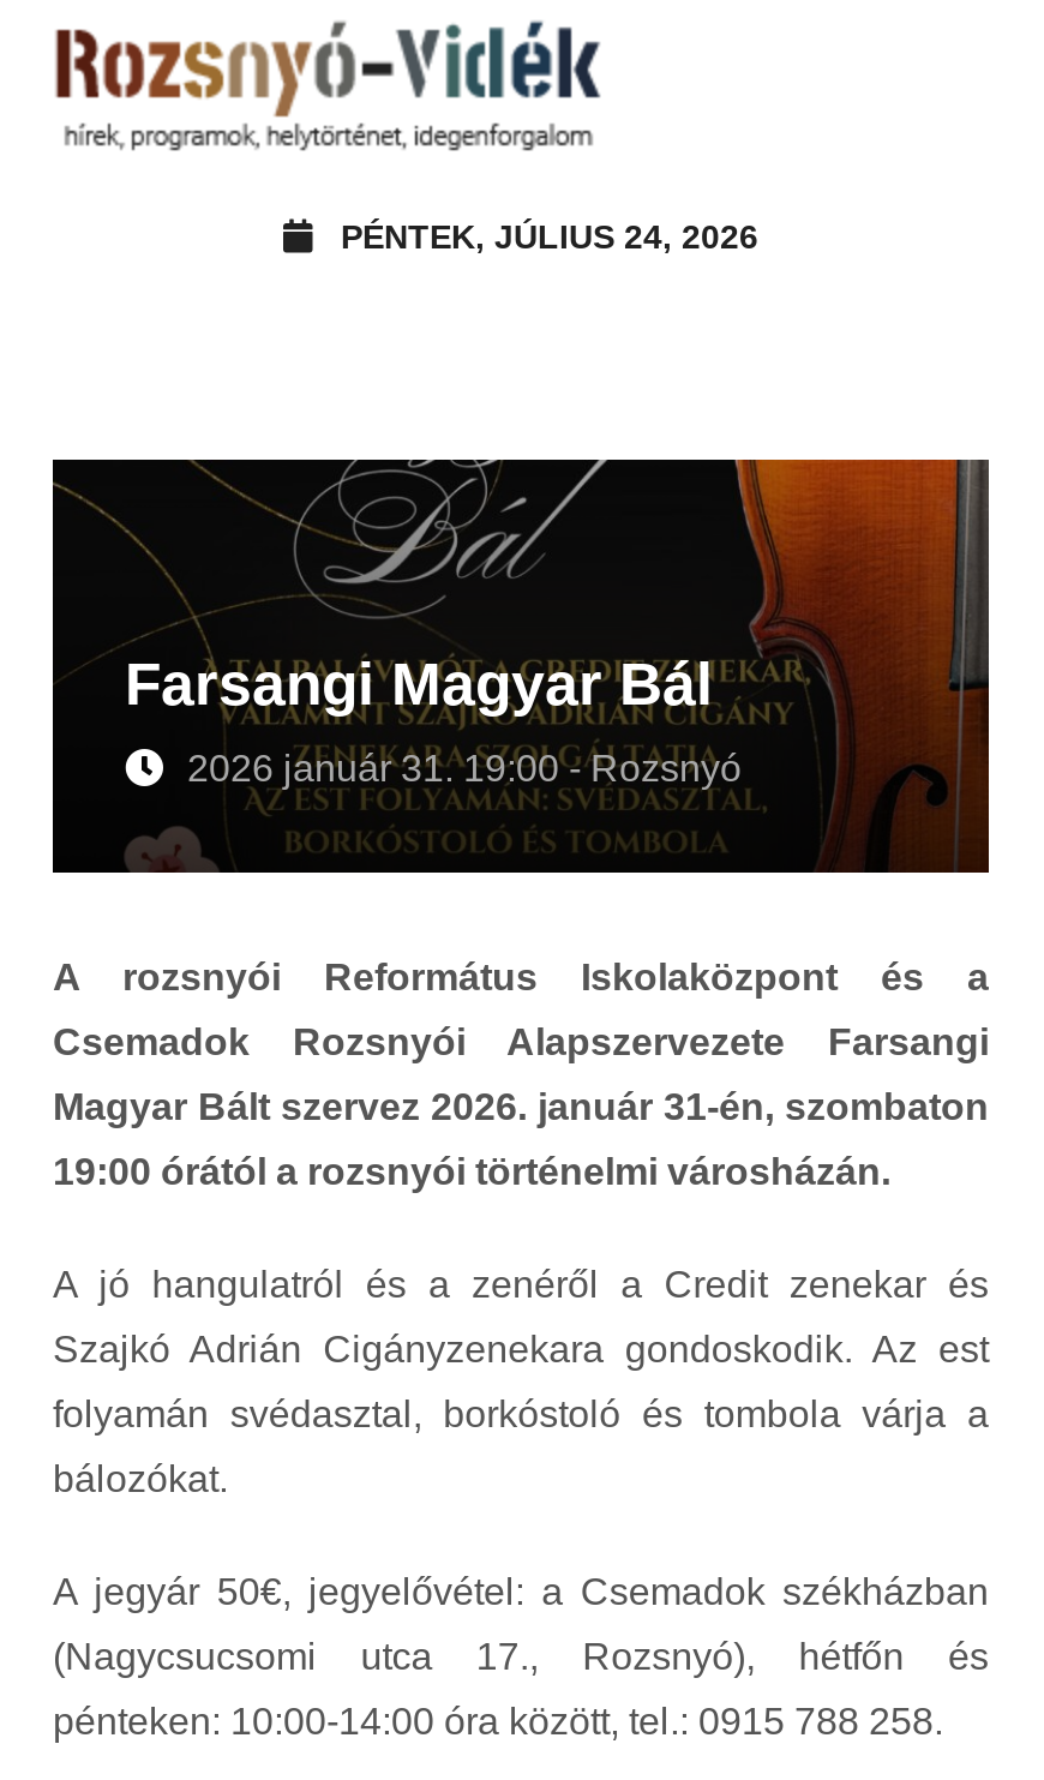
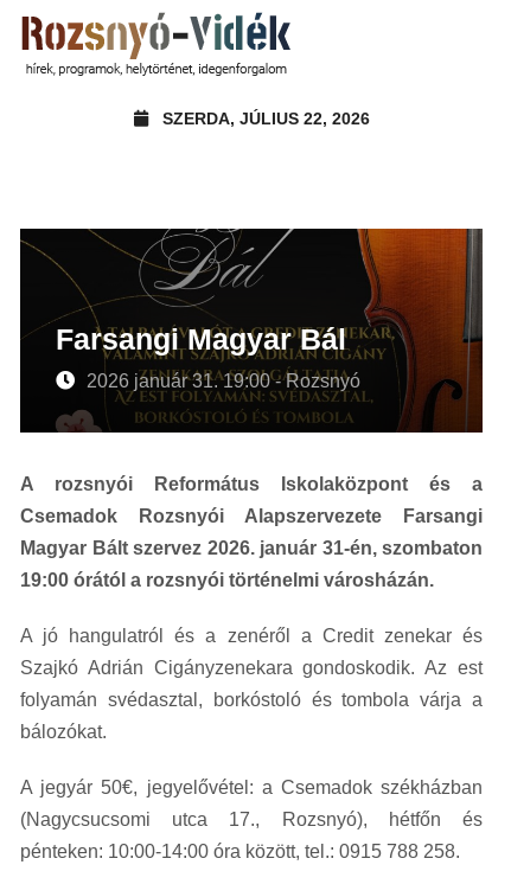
- PÉNTEK, JÚLIUS 24, 2026
+ SZERDA, JÚLIUS 22, 2026
